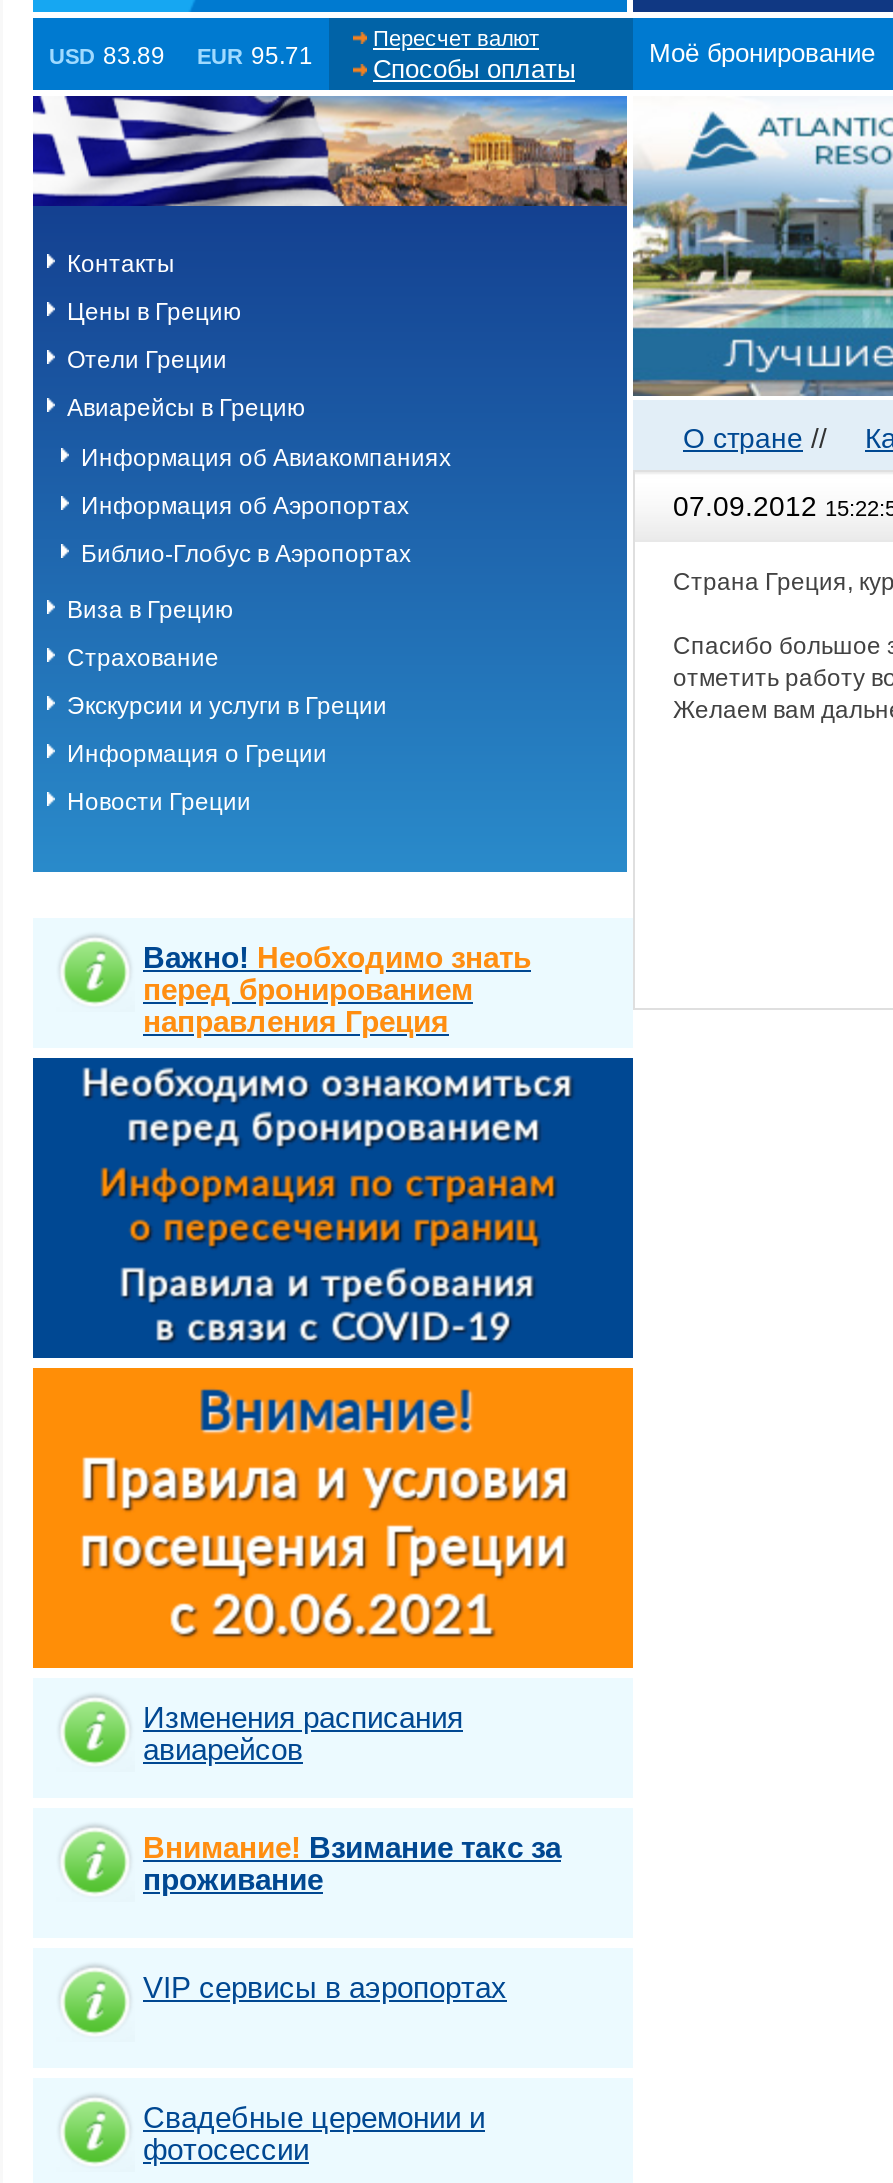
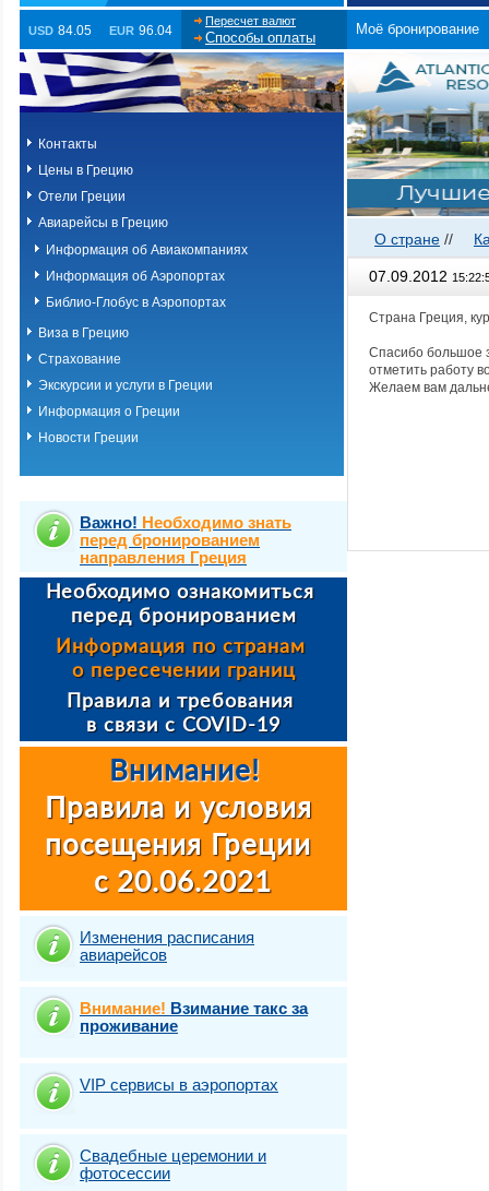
- USD 83.89
+ USD 84.05

- EUR 95.71
+ EUR 96.04
